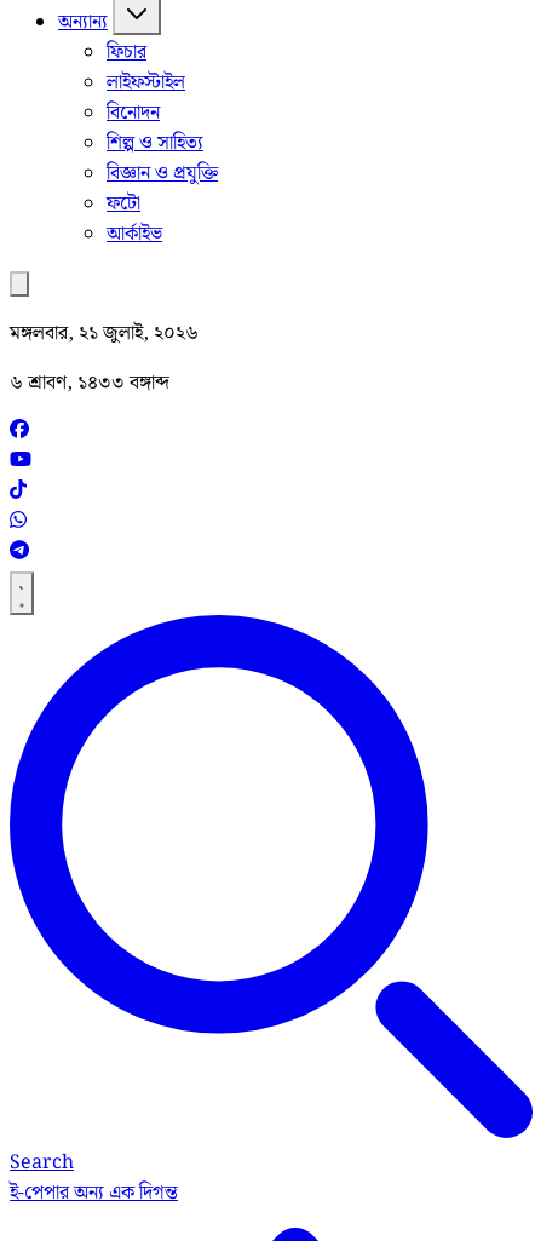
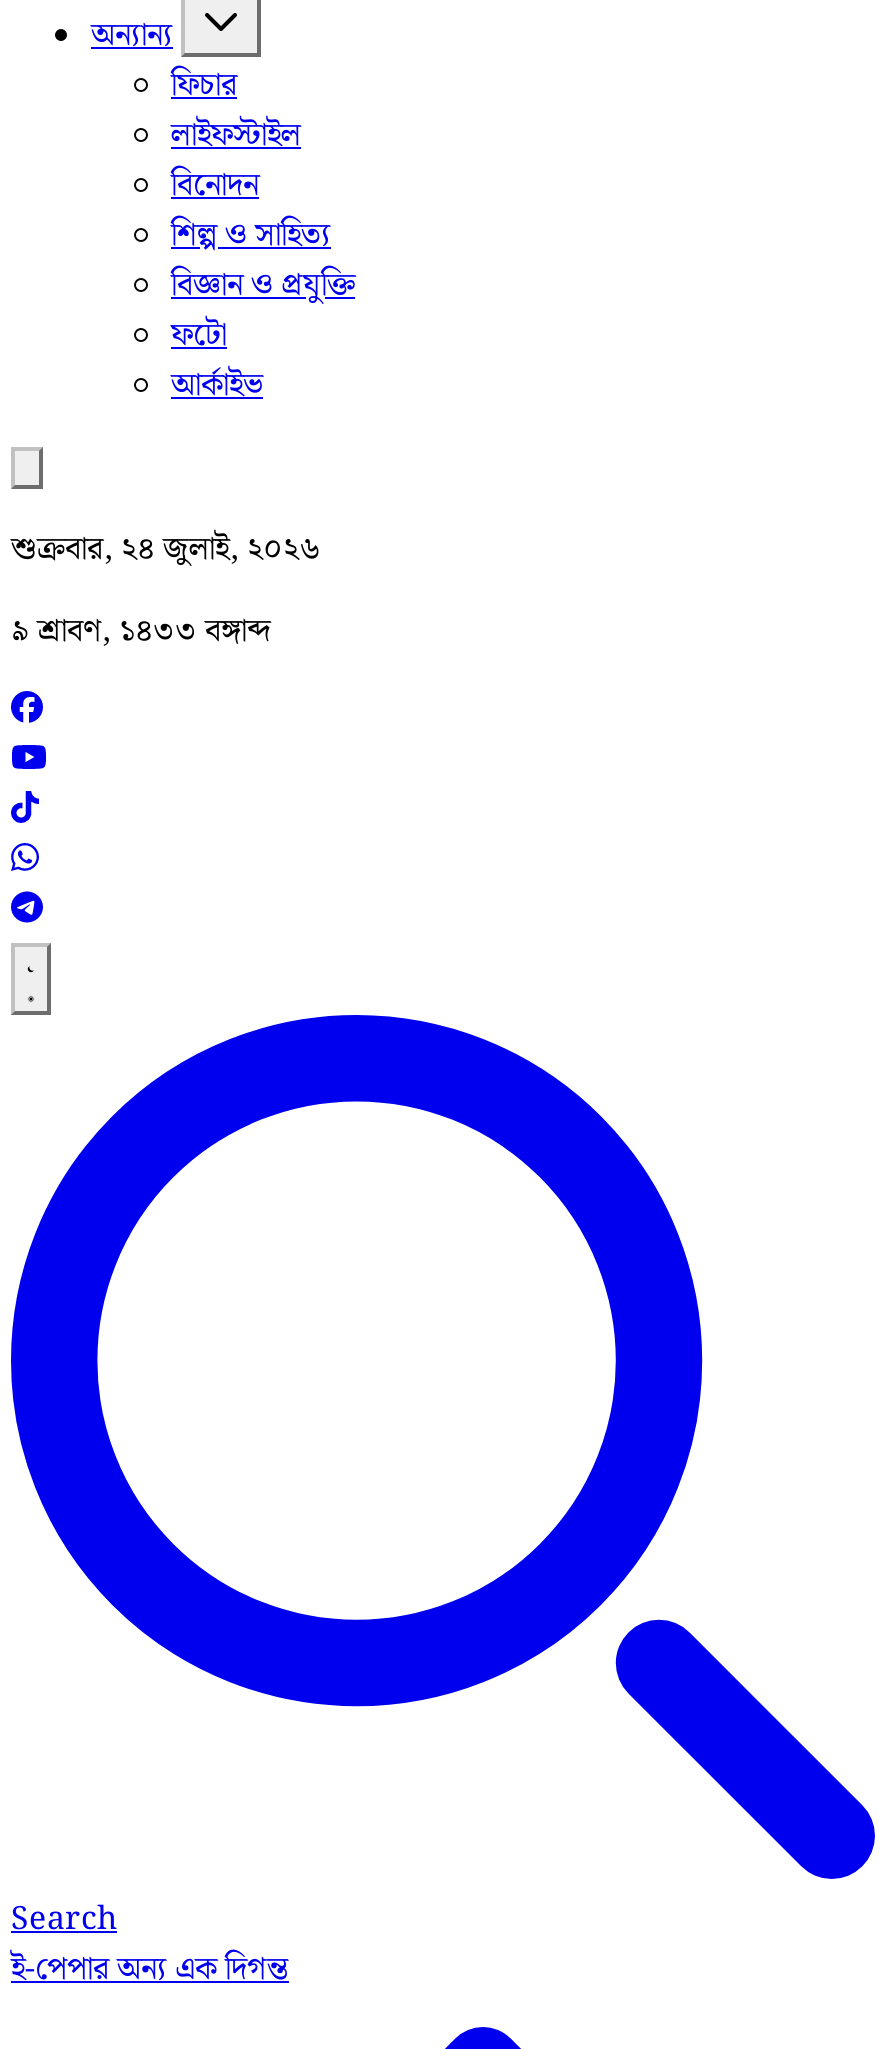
- মঙ্গলবার, ২১ জুলাই, ২০২৬
+ শুক্রবার, ২৪ জুলাই, ২০২৬

- ৬ শ্রাবণ, ১৪৩৩ বঙ্গাব্দ
+ ৯ শ্রাবণ, ১৪৩৩ বঙ্গাব্দ
